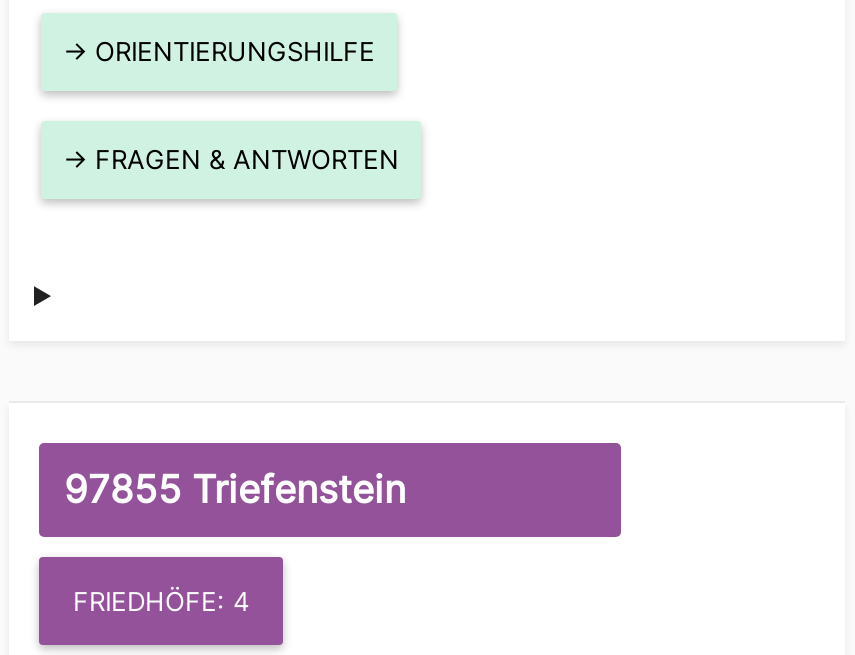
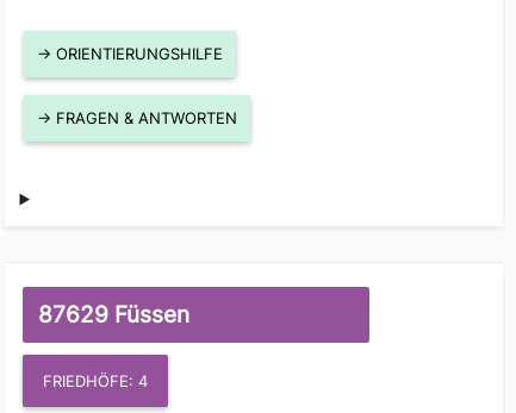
- 97855 Triefenstein
+ 87629 Füssen
